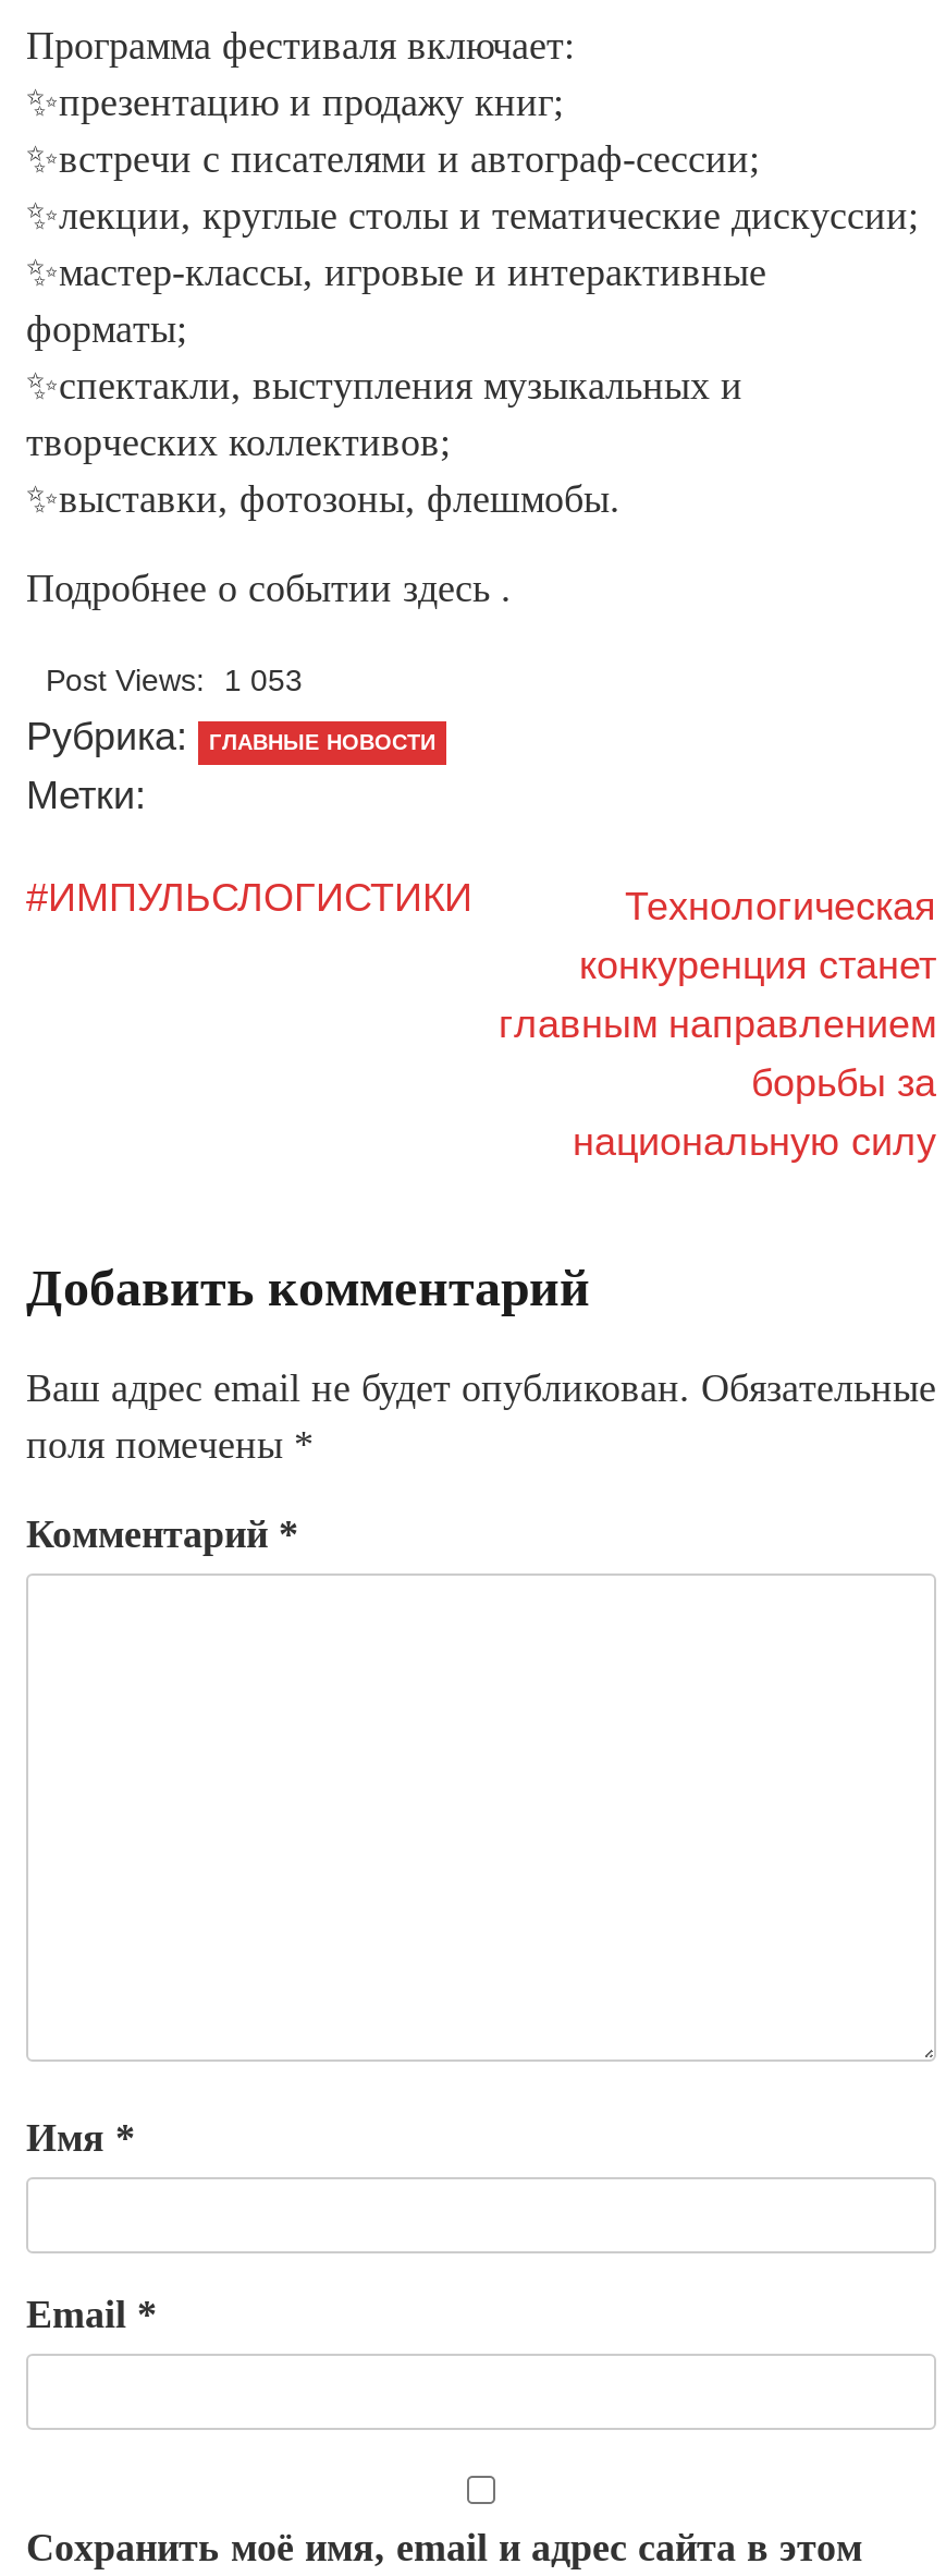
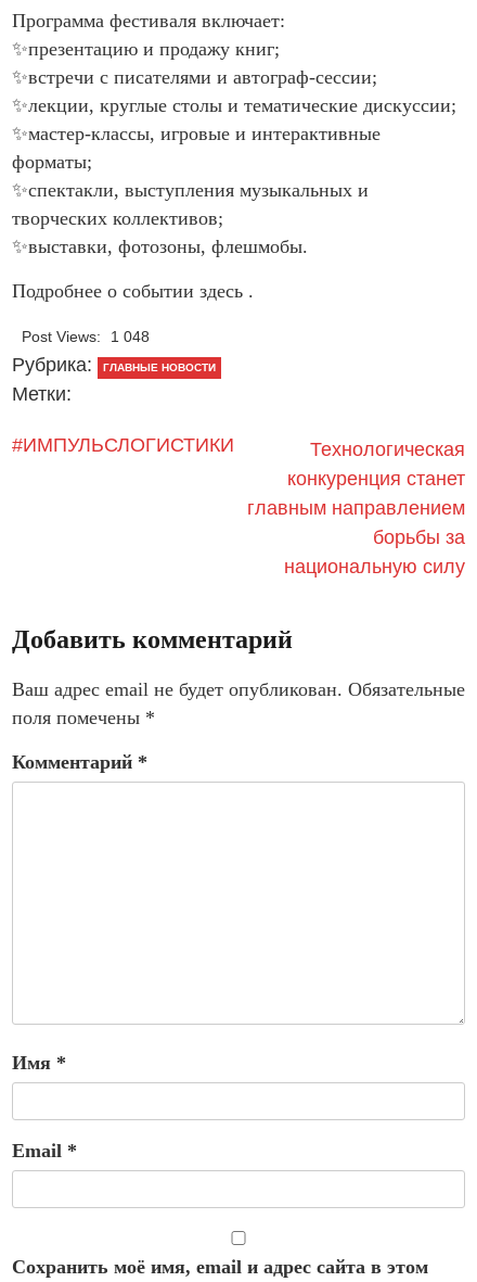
- Post Views: 1 053
+ Post Views: 1 048
